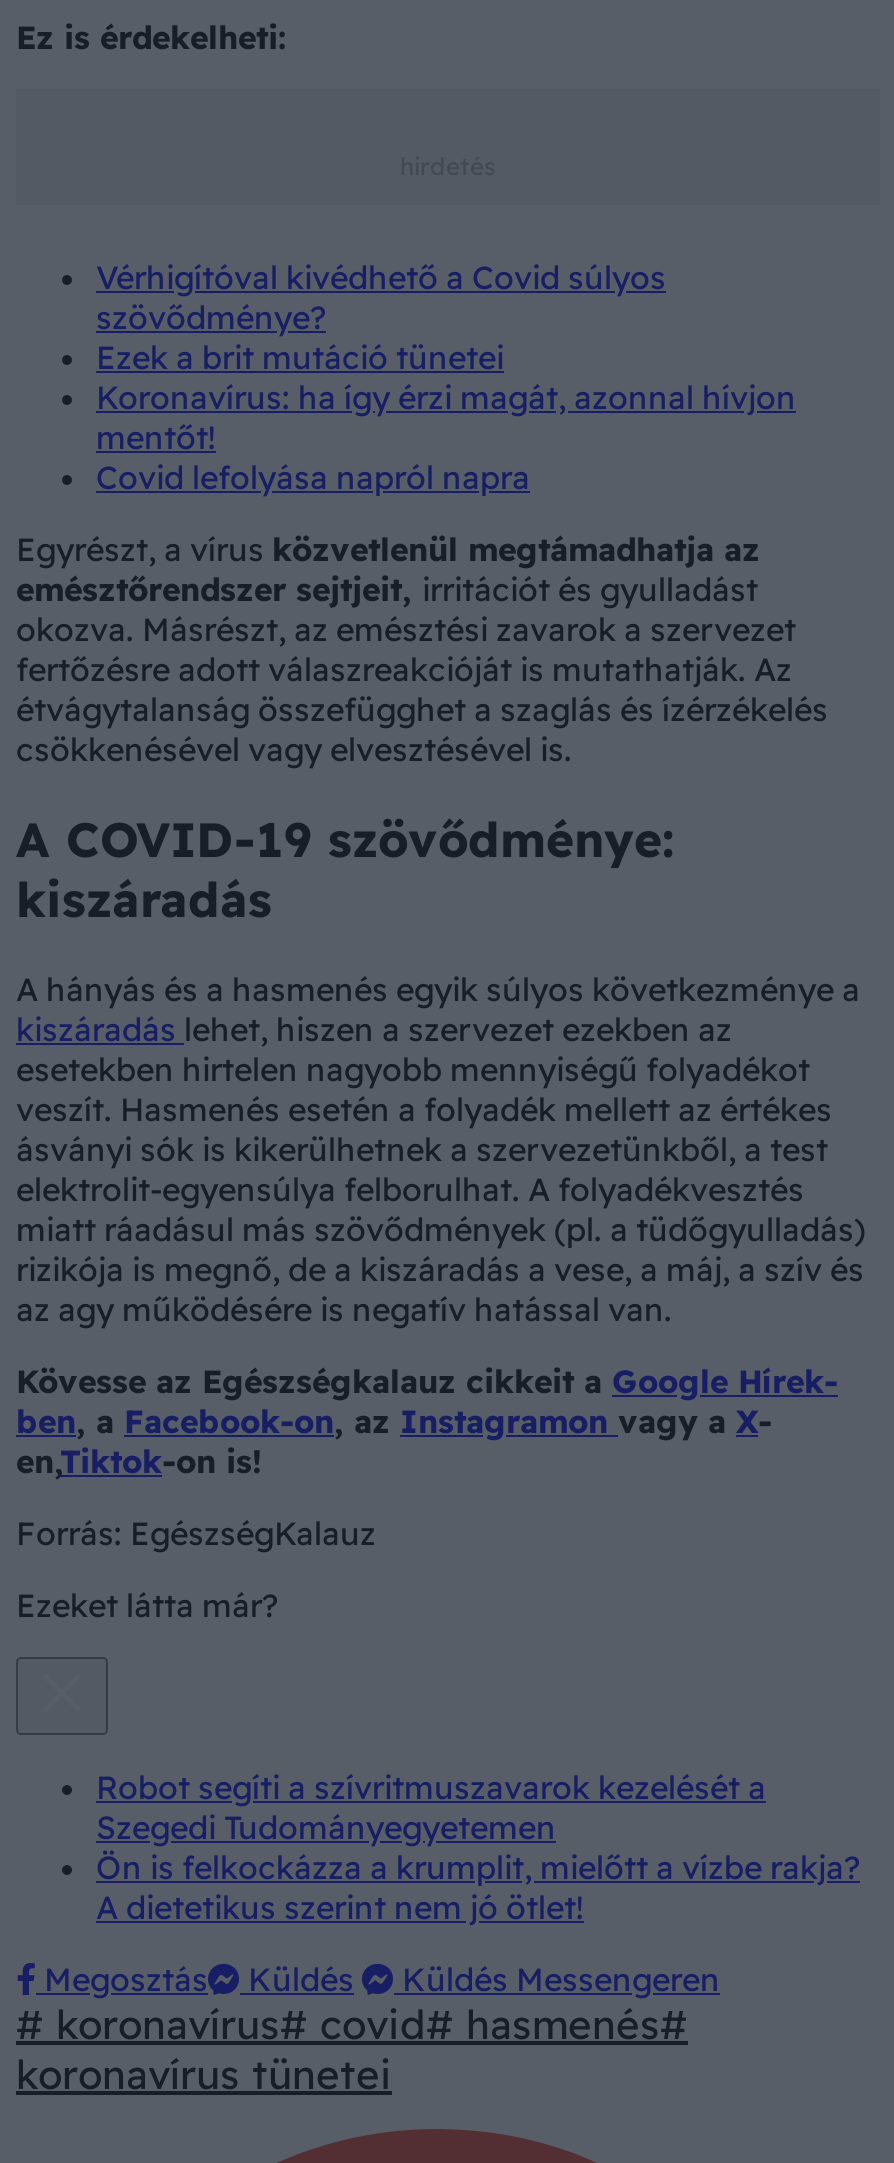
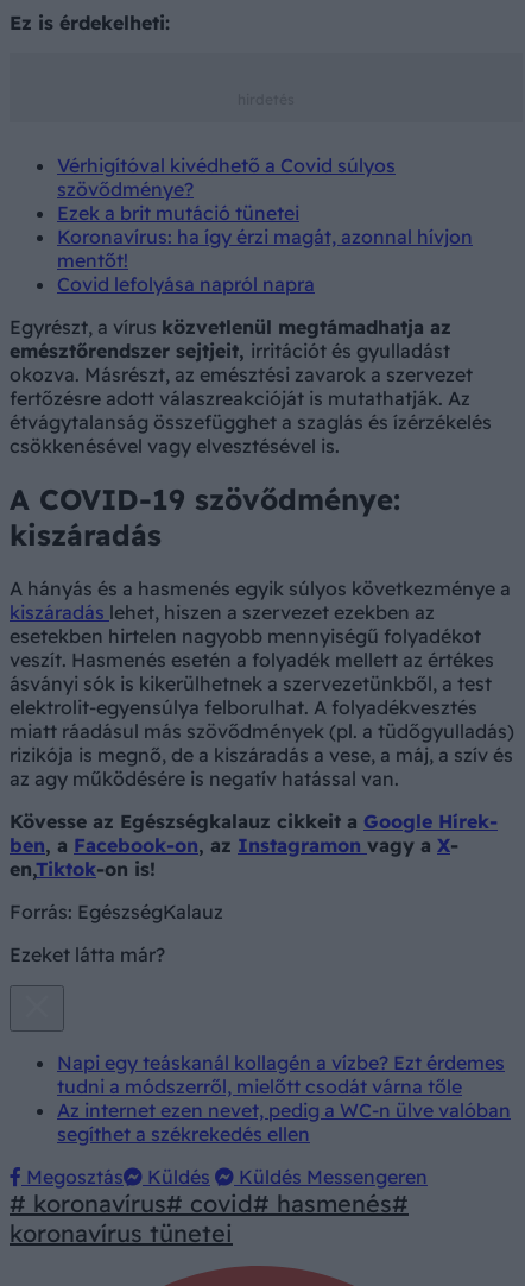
- Robot segíti a szívritmuszavarok kezelését a
- Szegedi Tudományegyetemen
- Ön is felkockázza a krumplit, mielőtt a vízbe rakja?
- A dietetikus szerint nem jó ötlet!
+ Napi egy teáskanál kollagén a vízbe? Ezt érdemes
+ tudni a módszerről, mielőtt csodát várna tőle
+ Az internet ezen nevet, pedig a WC-n ülve valóban
+ segíthet a székrekedés ellen
